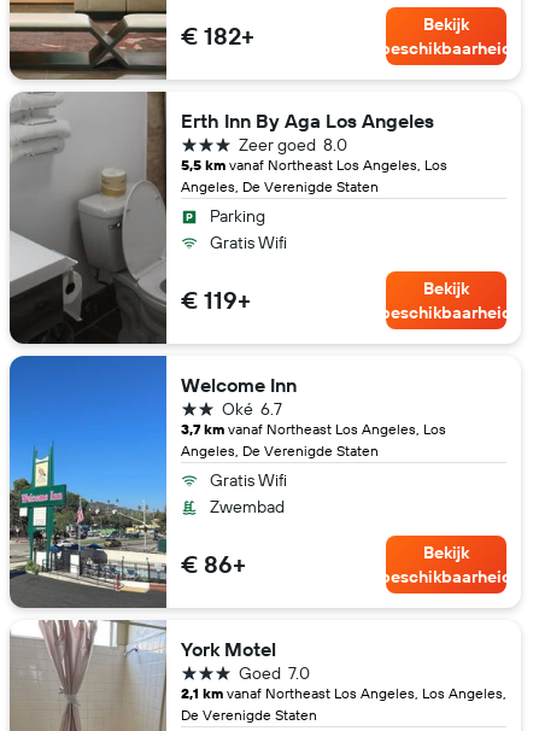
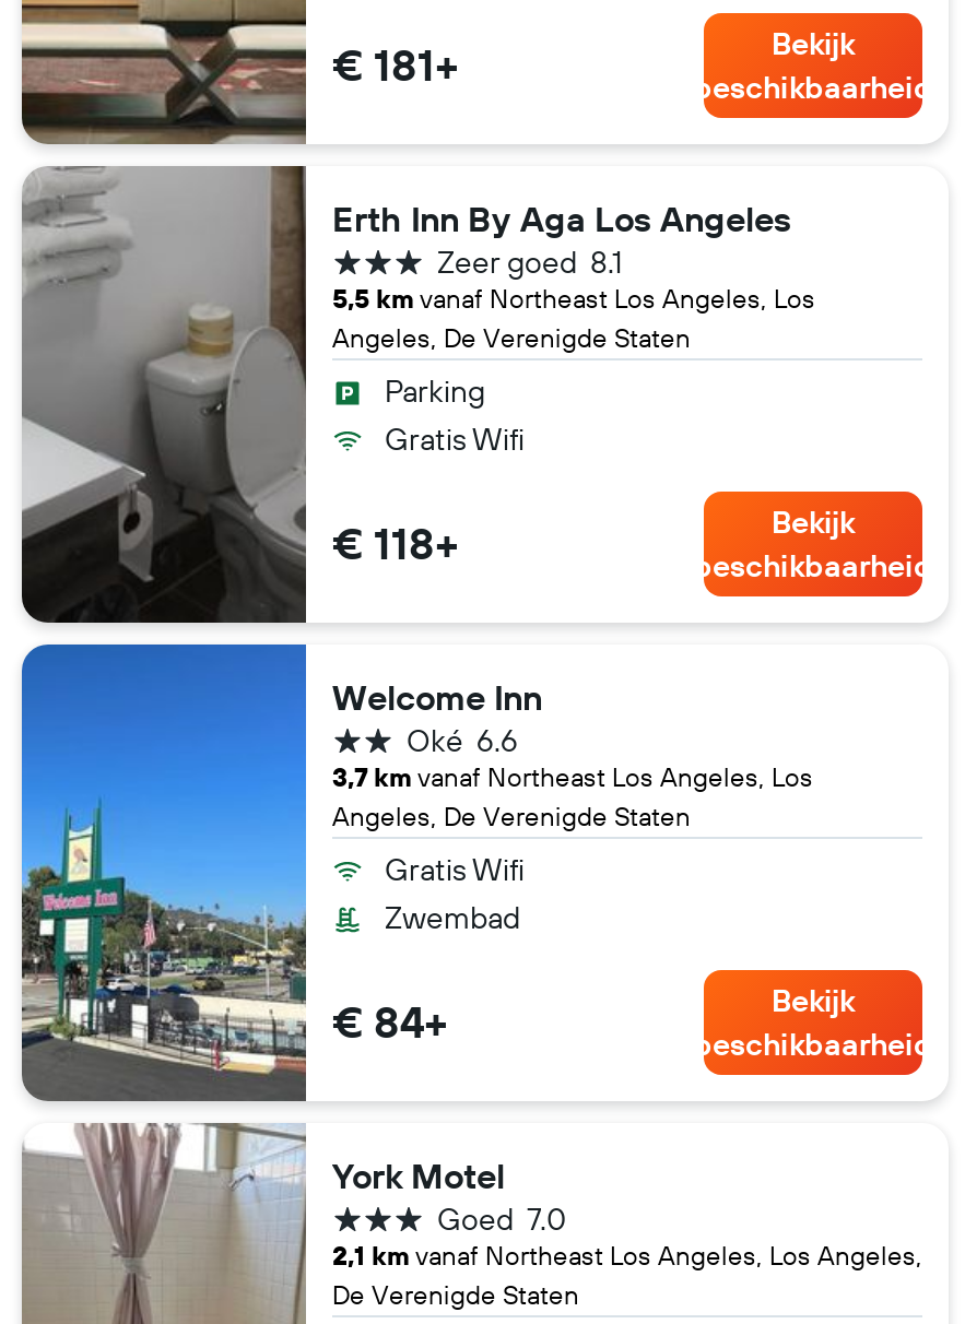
- € 182+
+ € 181+

- 8.0
+ 8.1

- € 119+
+ € 118+

- 6.7
+ 6.6

- € 86+
+ € 84+
